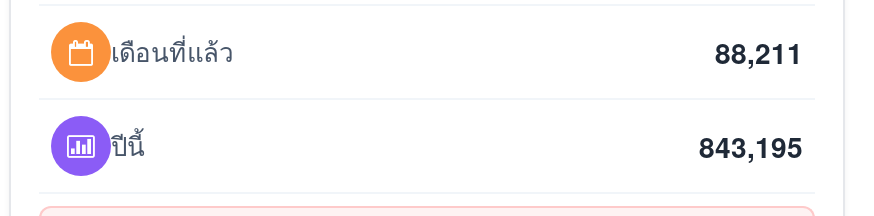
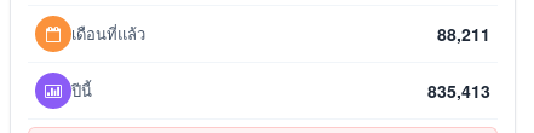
- 843,195
+ 835,413
